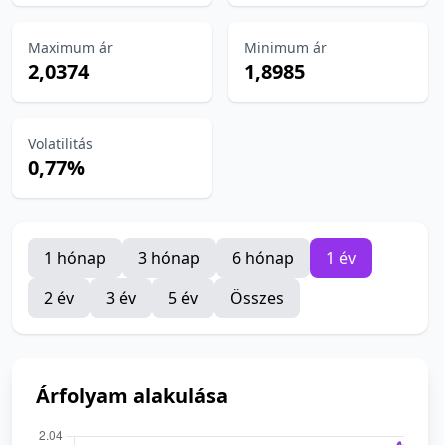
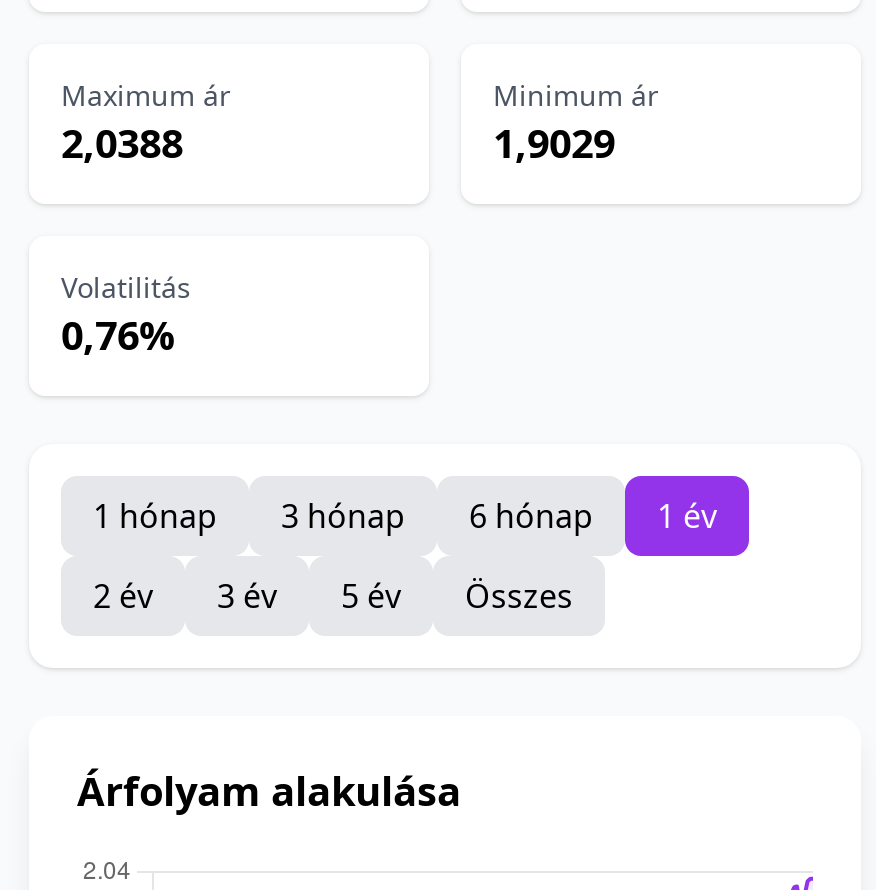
- 2,0374
+ 2,0388

- 1,8985
+ 1,9029

- 0,77%
+ 0,76%
